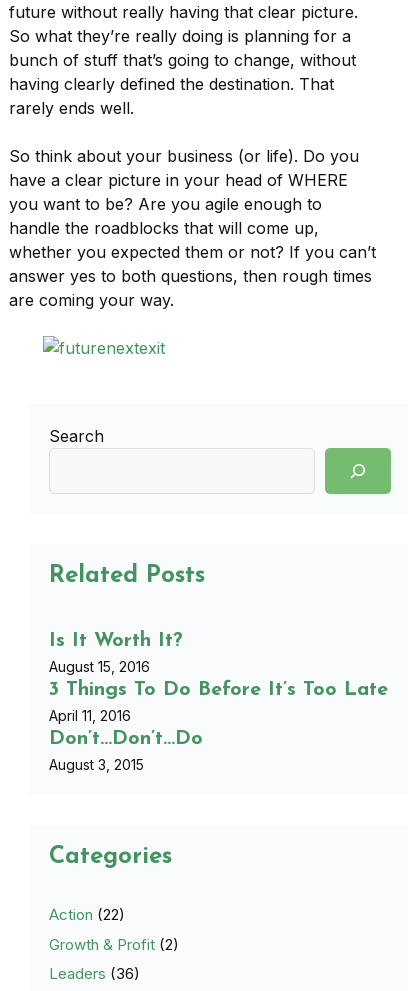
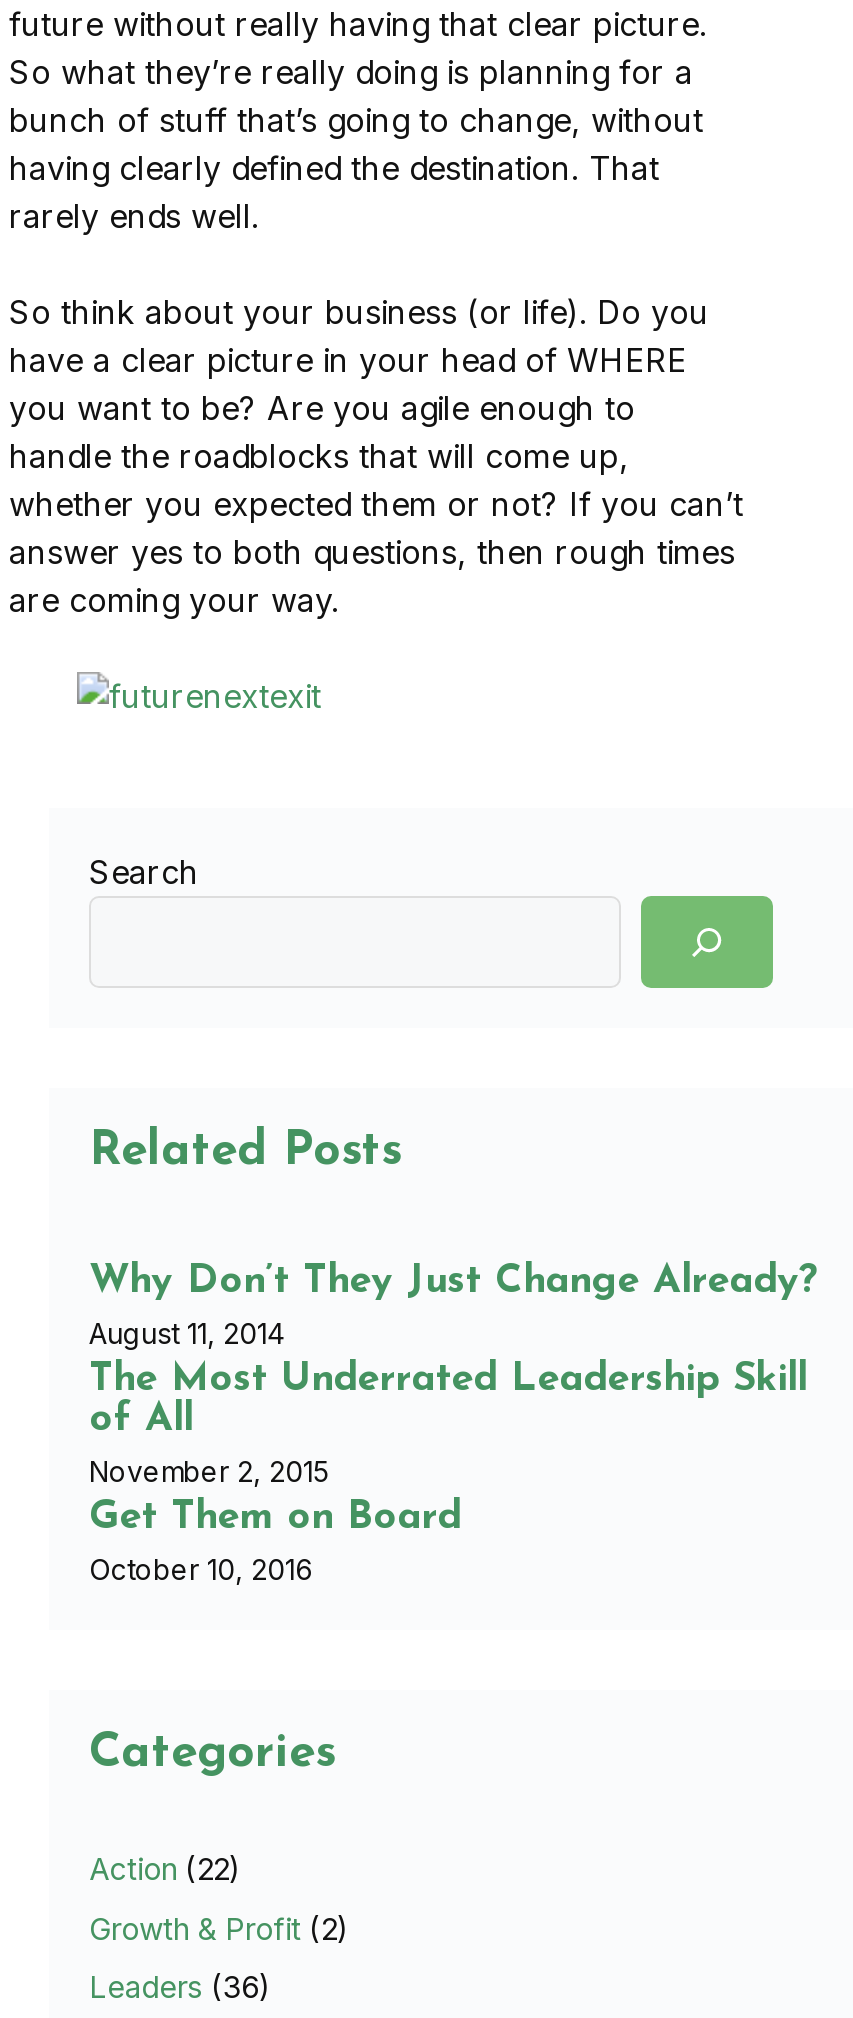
- Is It Worth It?
- August 15, 2016
- 3 Things To Do Before It’s Too Late
- April 11, 2016
- Don’t…Don’t…Do
- August 3, 2015
+ Why Don’t They Just Change Already?
+ August 11, 2014
+ The Most Underrated Leadership Skill
+ of All
+ November 2, 2015
+ Get Them on Board
+ October 10, 2016
